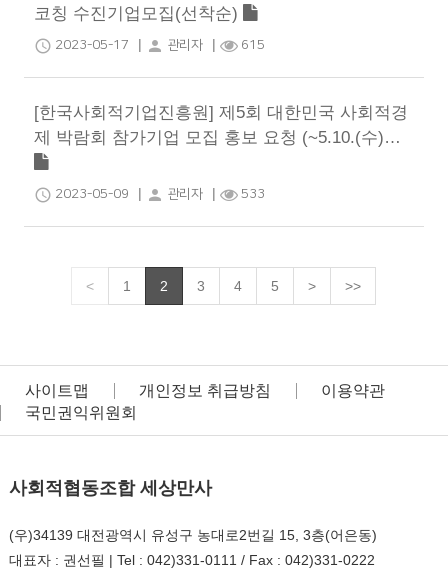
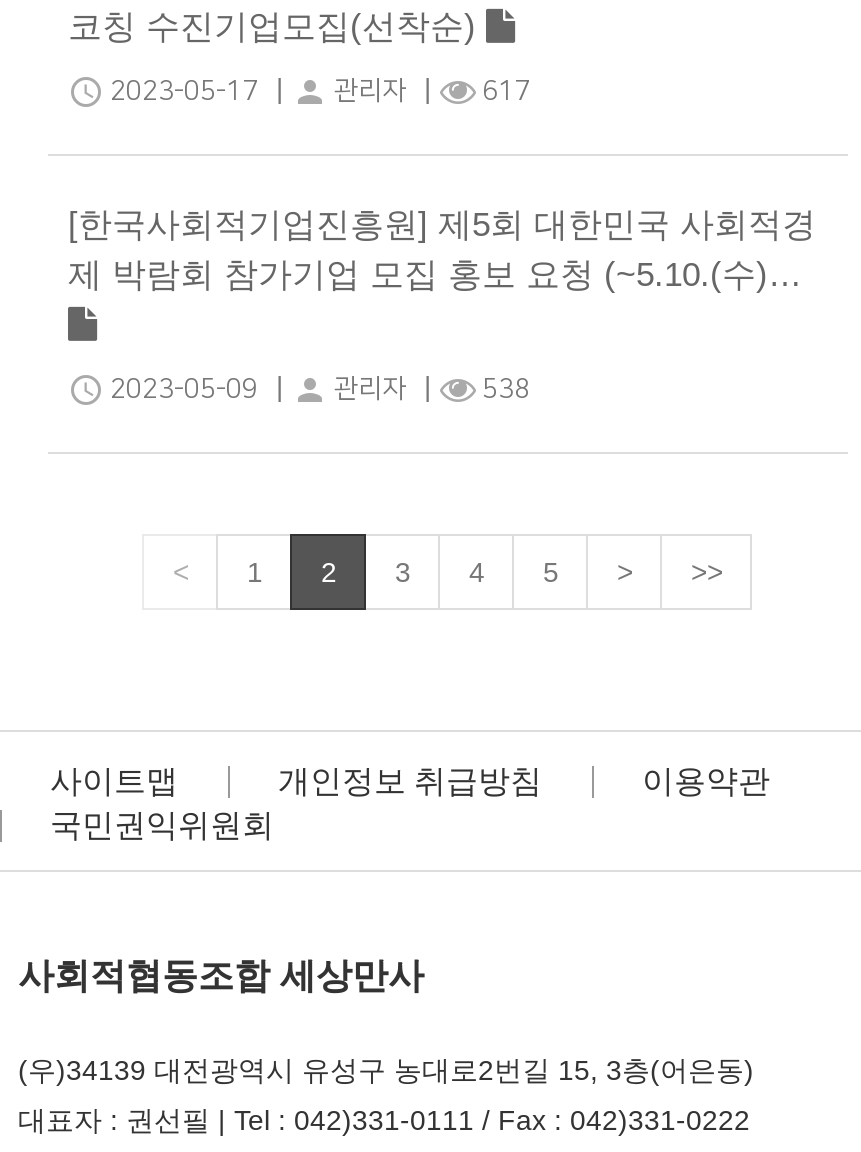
- 615
+ 617

- 533
+ 538
